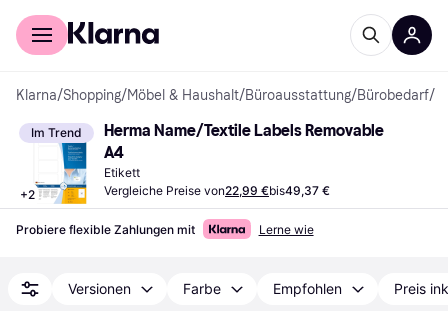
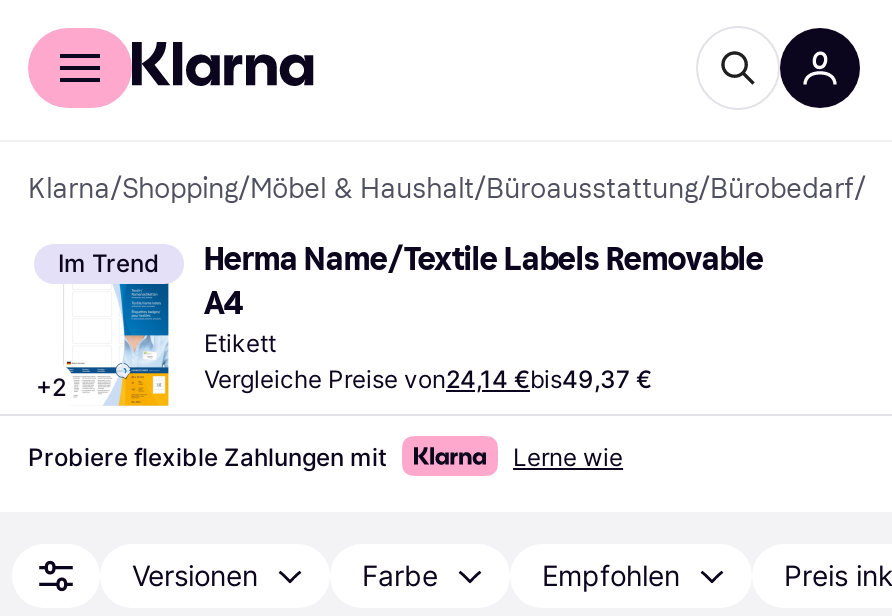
- Vergleiche Preise von22,99 €bis49,37 €
+ Vergleiche Preise von24,14 €bis49,37 €
